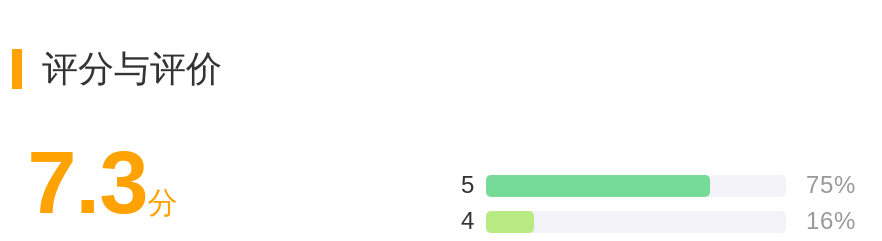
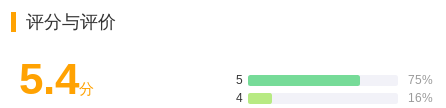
- 7.3分
+ 5.4分
